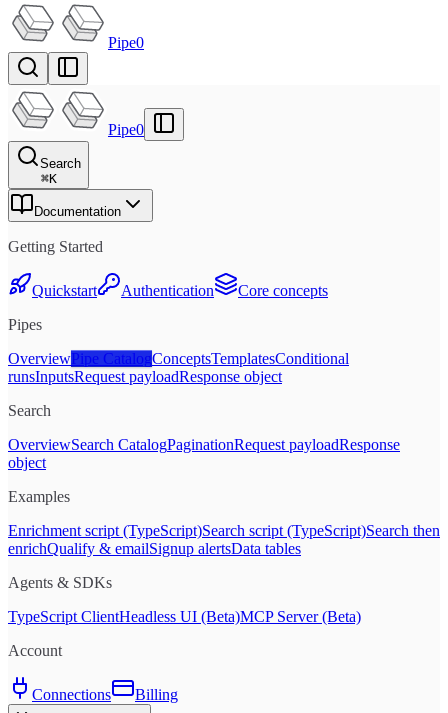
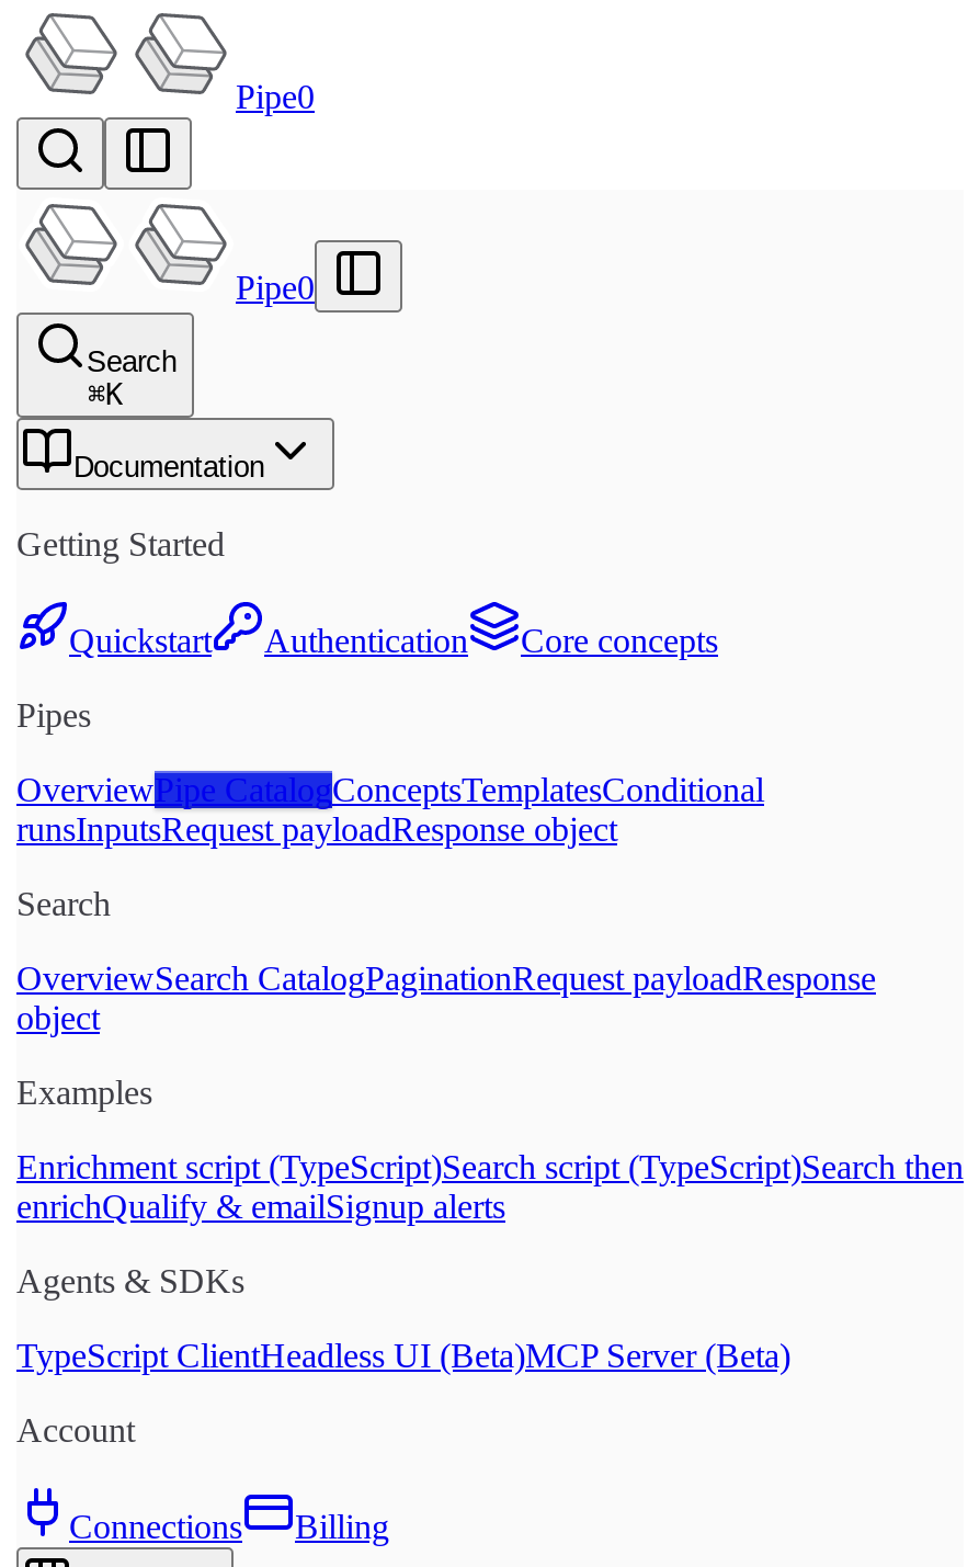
- enrichQualify & emailSignup alertsData tables
+ enrichQualify & emailSignup alerts
